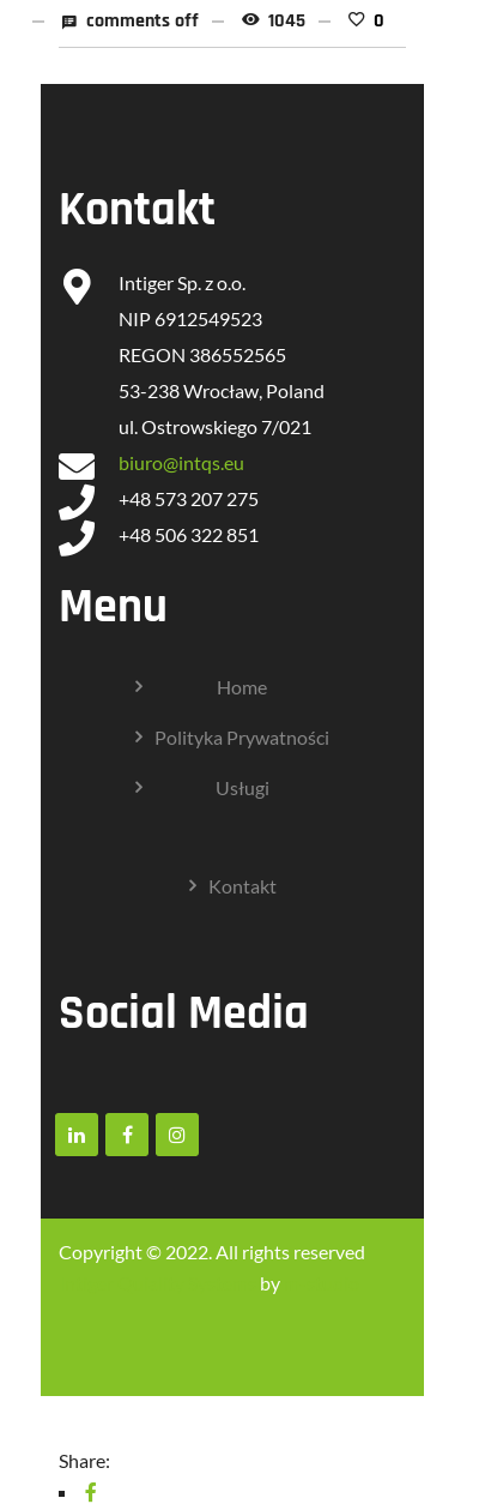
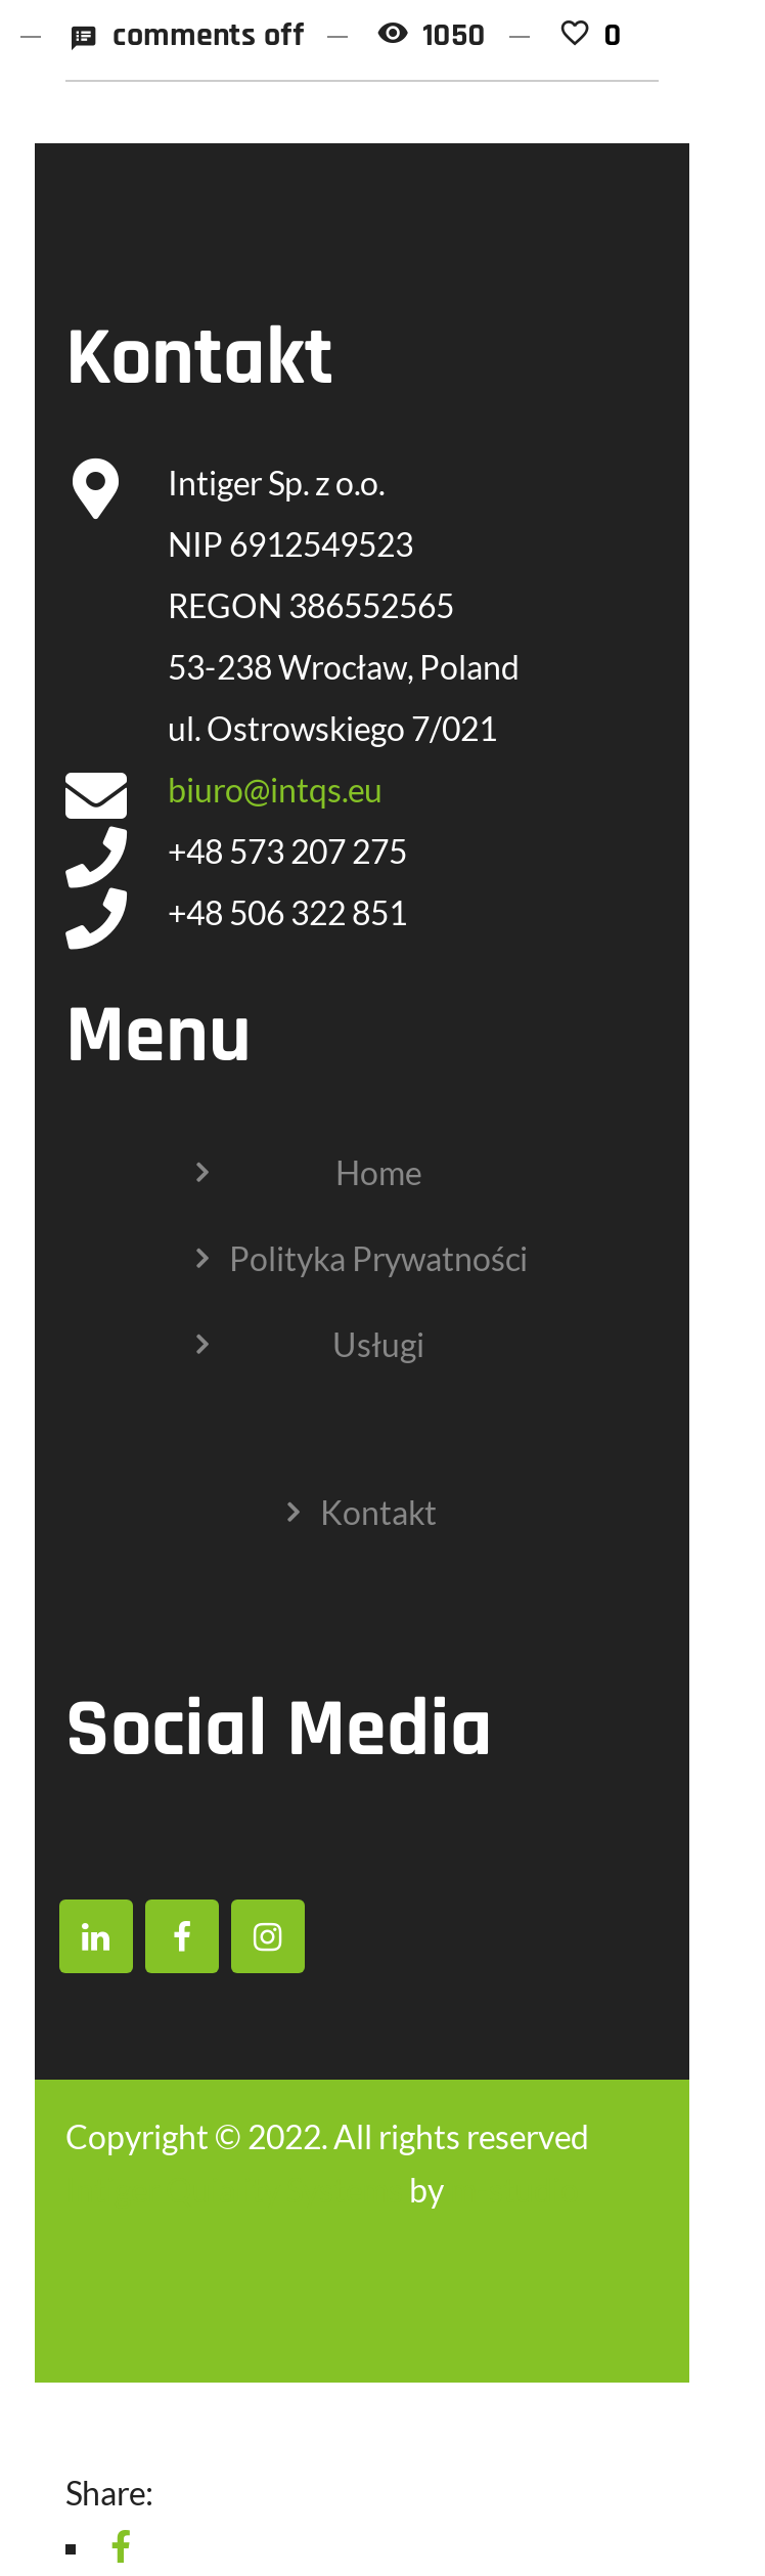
- 1045
+ 1050
